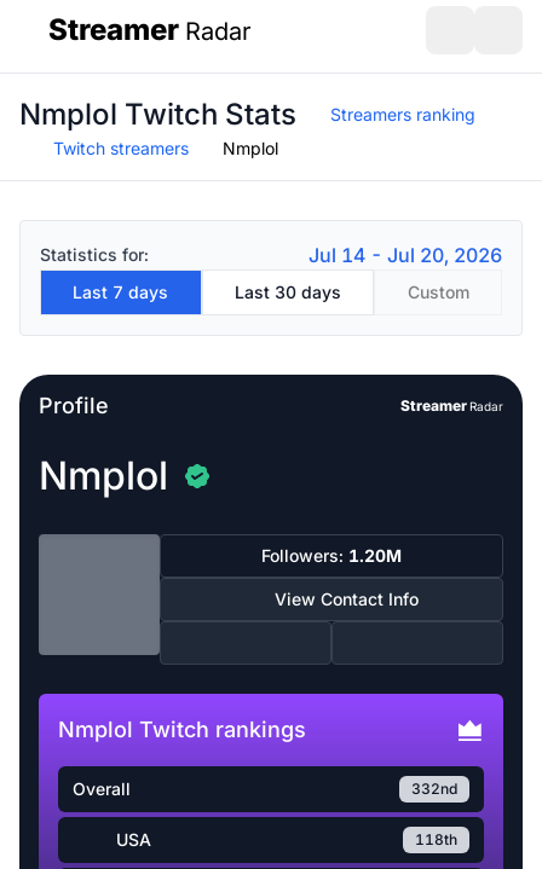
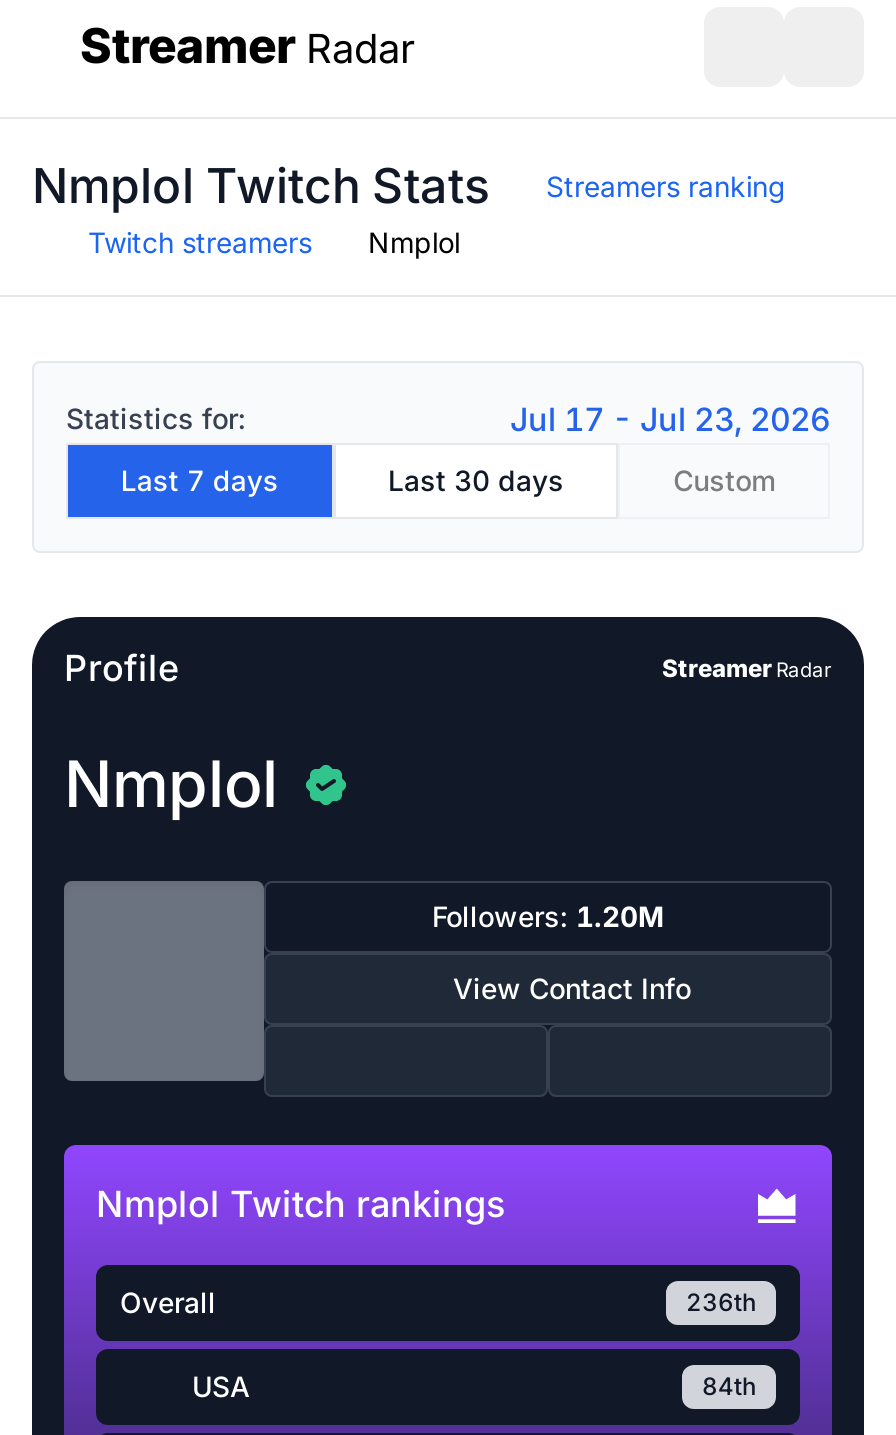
- Jul 14 - Jul 20, 2026
+ Jul 17 - Jul 23, 2026

- 332nd
+ 236th

- 118th
+ 84th
